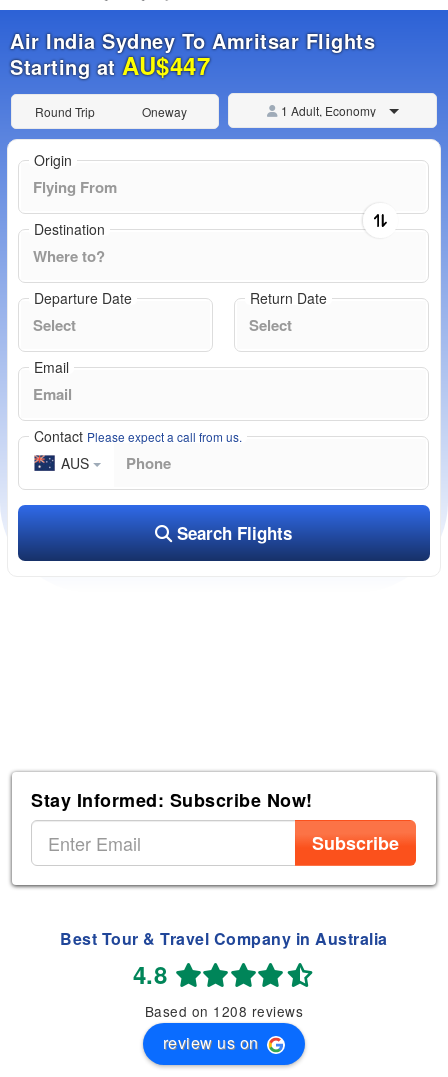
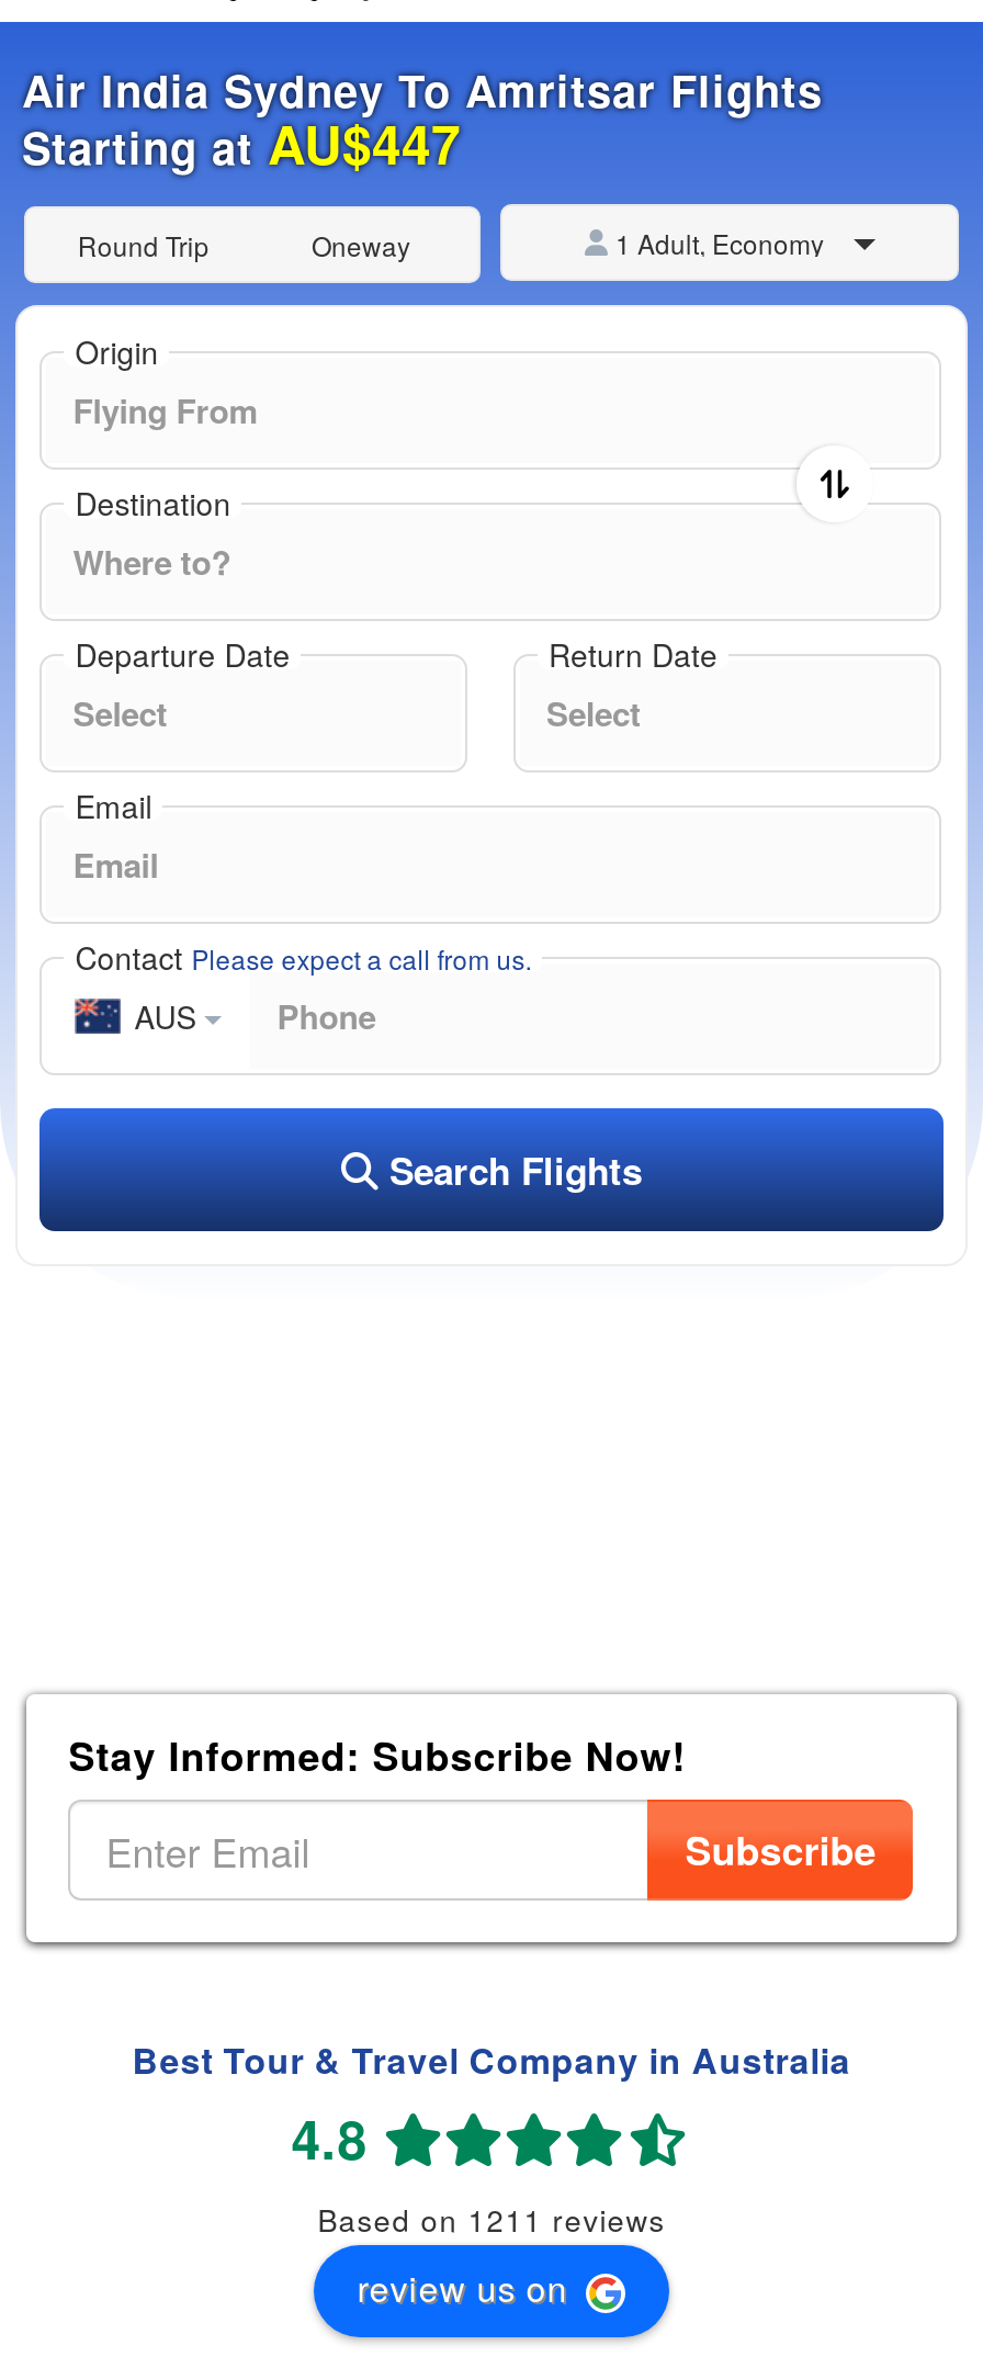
- Based on 1208 reviews
+ Based on 1211 reviews
